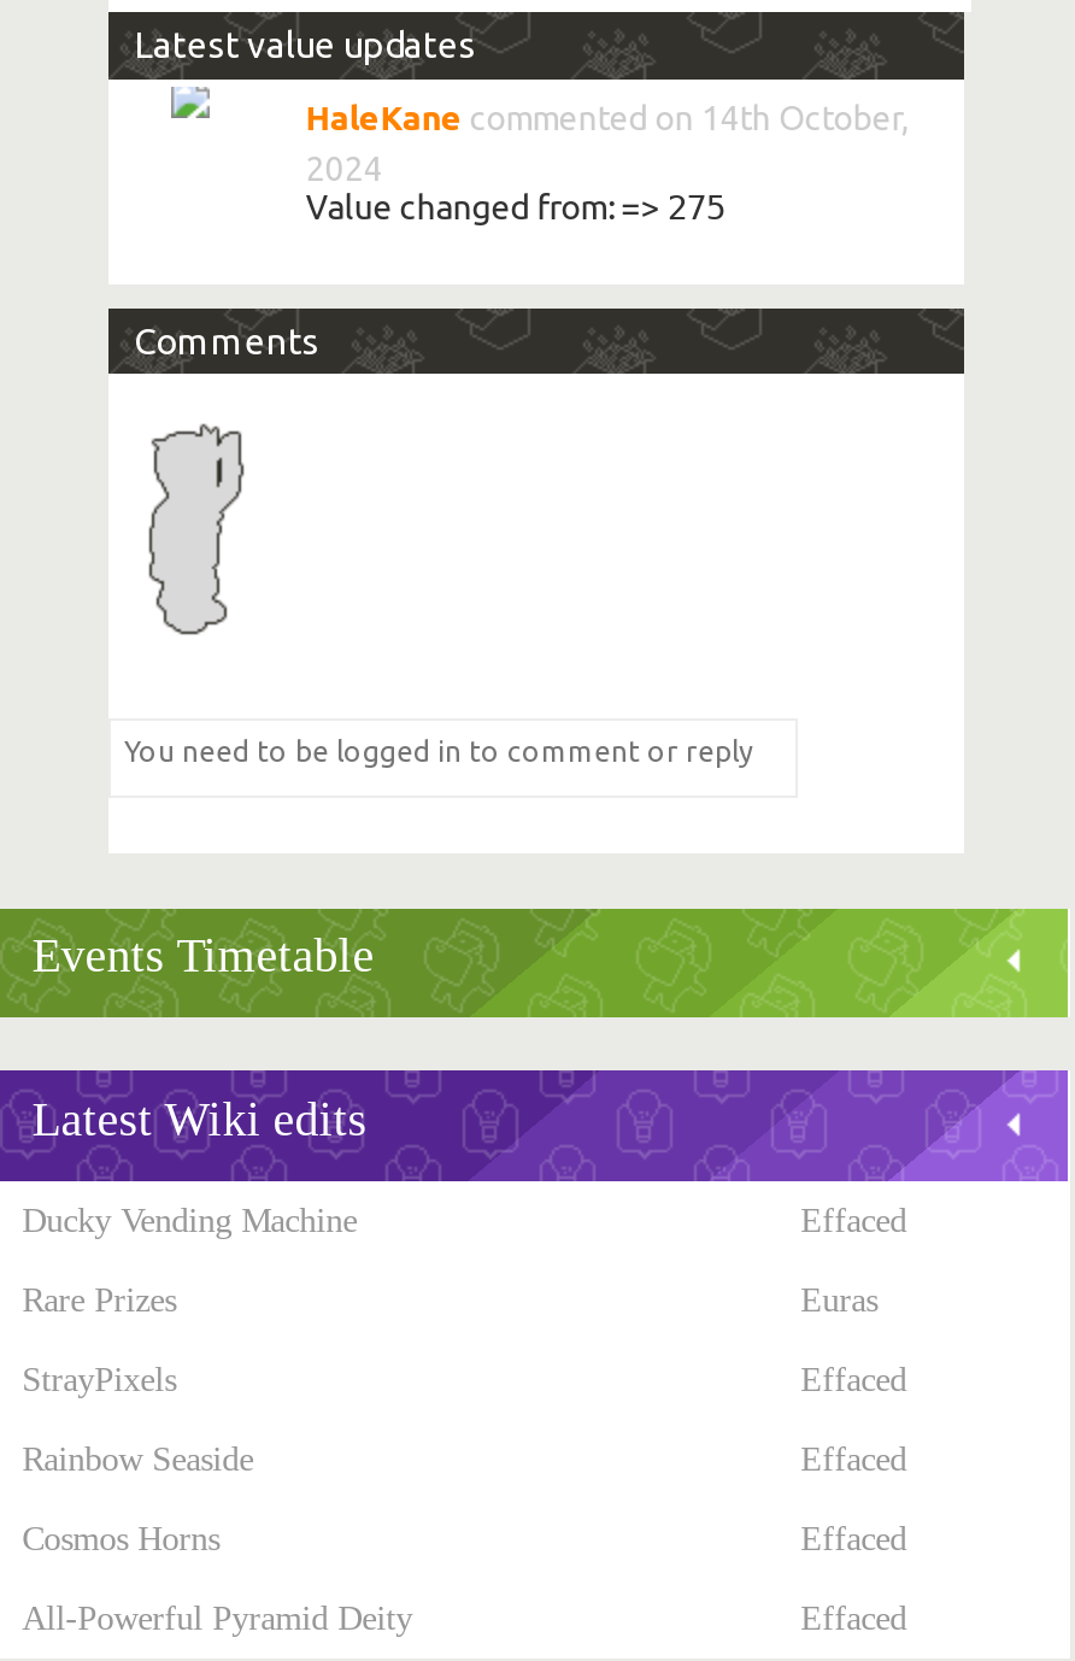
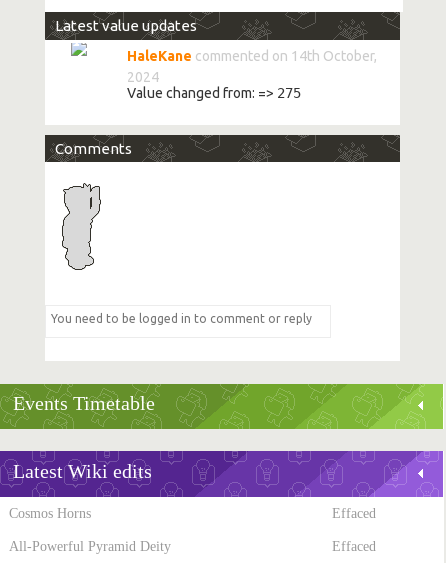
- Ducky Vending Machine
- Effaced
- Rare Prizes
- Euras
- StrayPixels
- Effaced
- Rainbow Seaside
- Effaced
